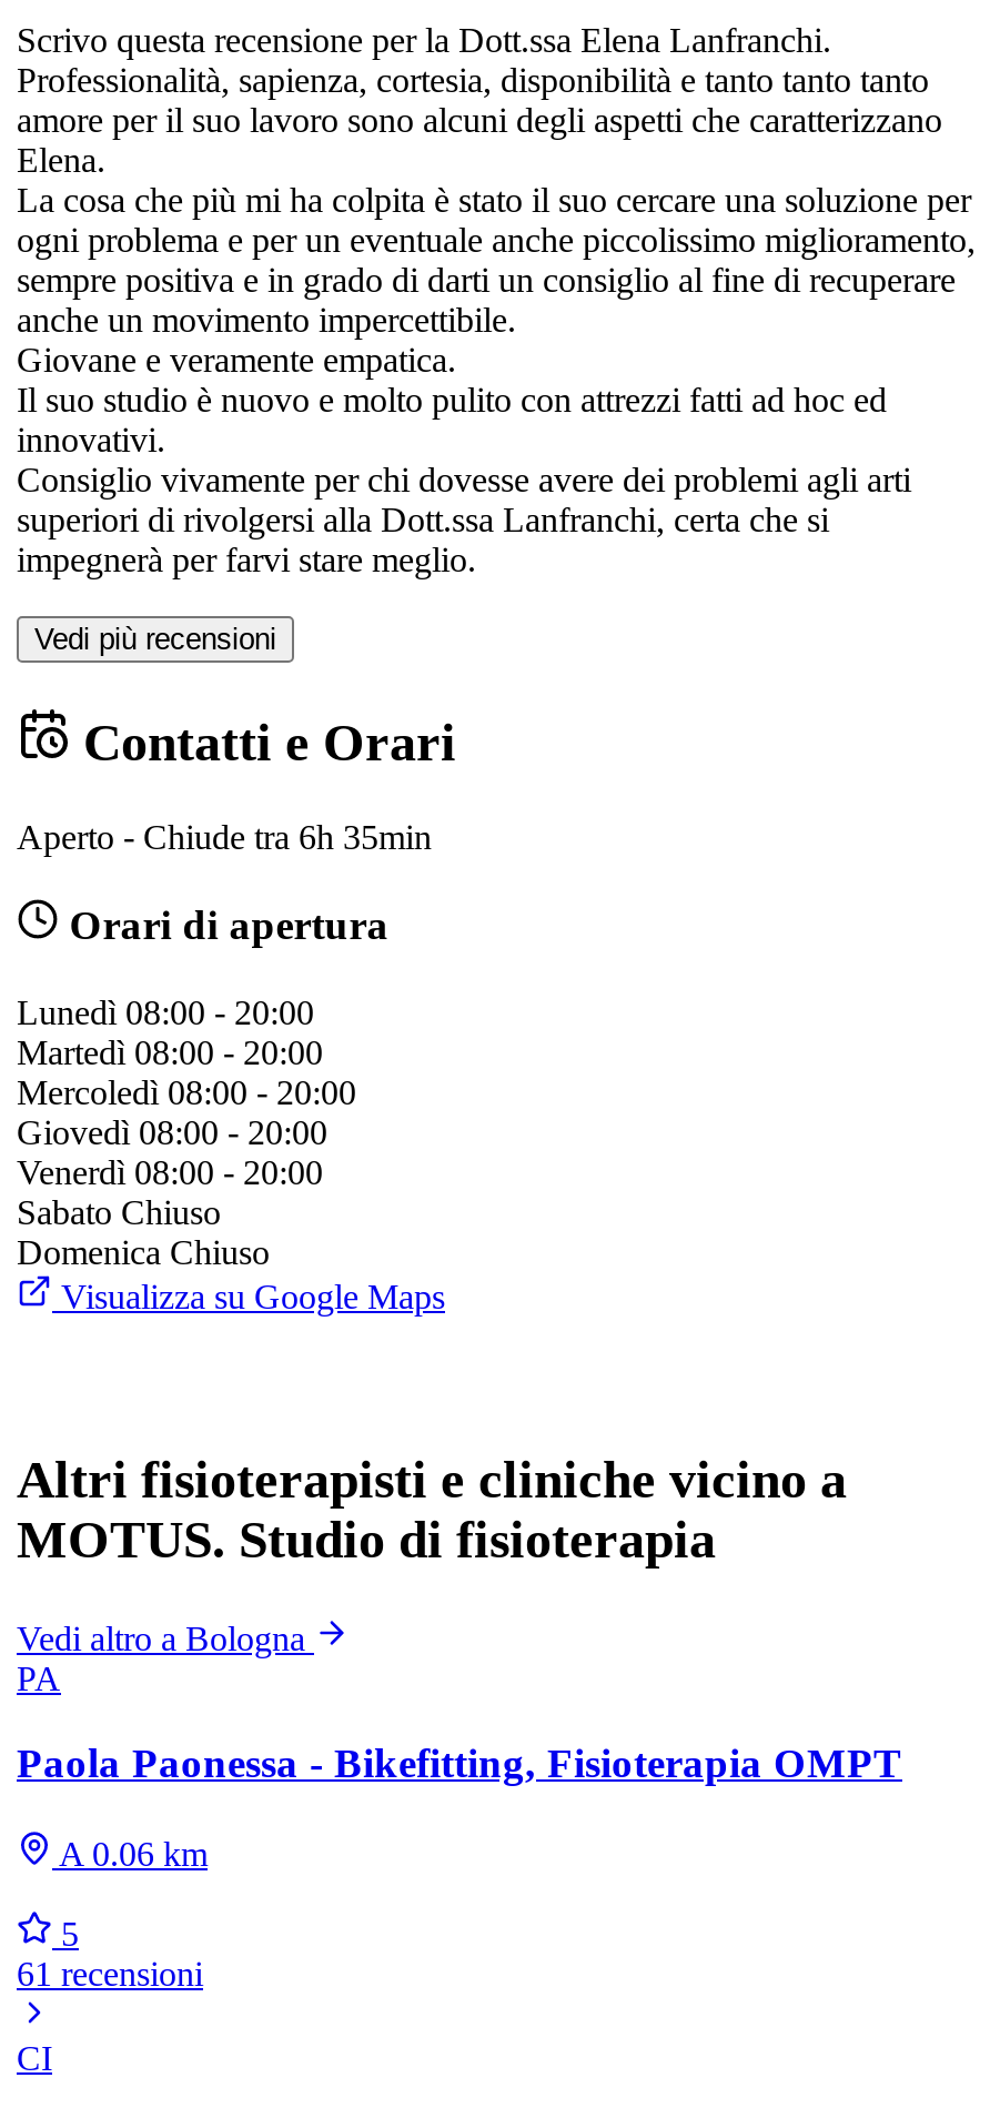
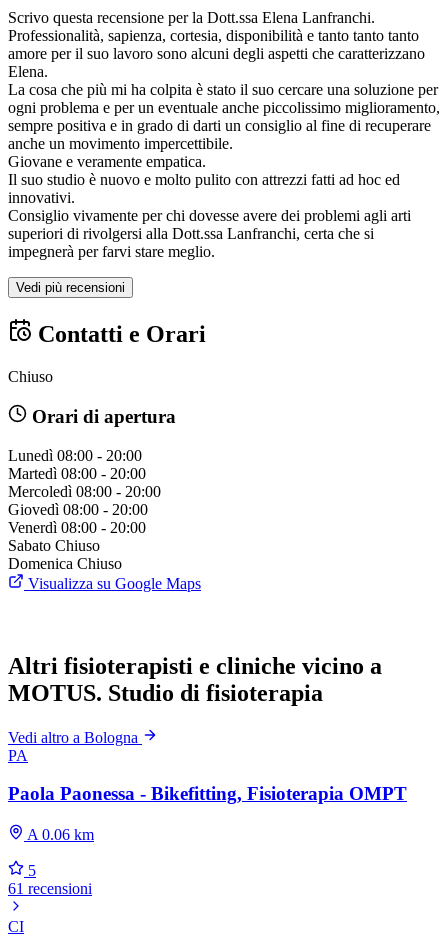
- Aperto - Chiude tra 6h 35min
+ Chiuso
